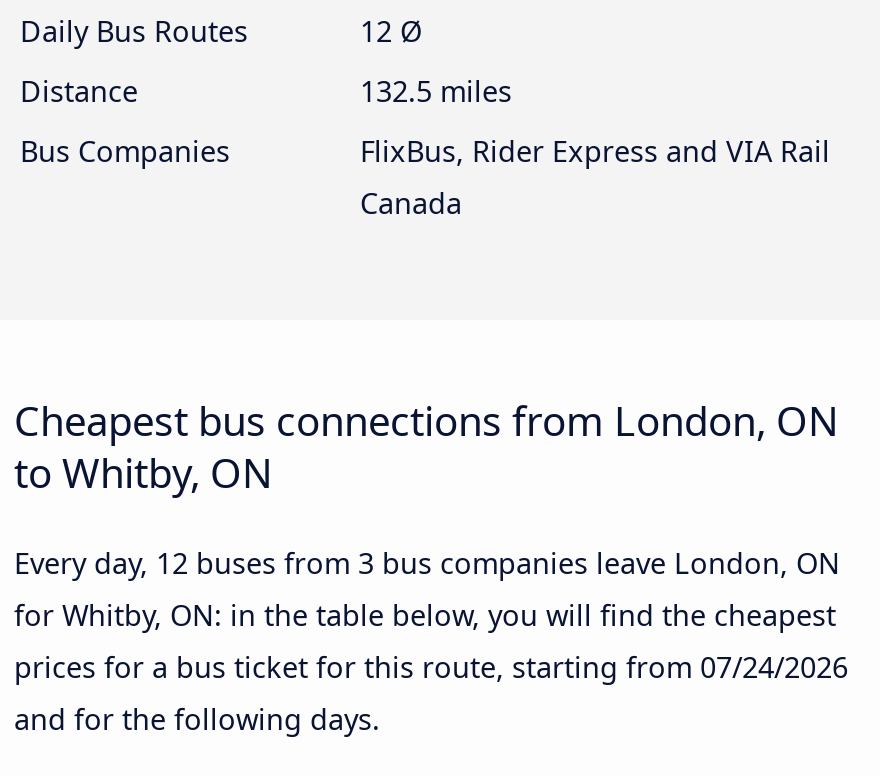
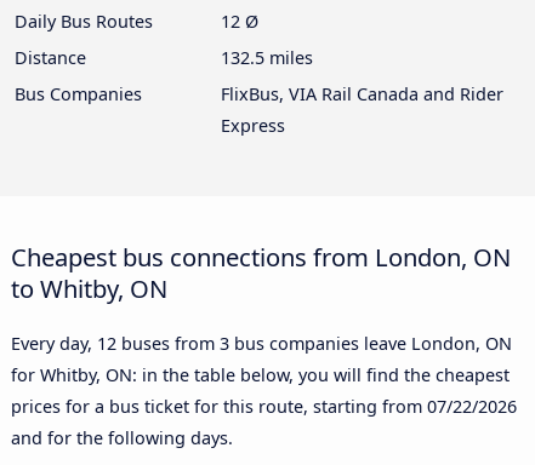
- FlixBus, Rider Express and VIA Rail
- Canada
+ FlixBus, VIA Rail Canada and Rider
+ Express

- prices for a bus ticket for this route, starting from 07/24/2026
+ prices for a bus ticket for this route, starting from 07/22/2026
